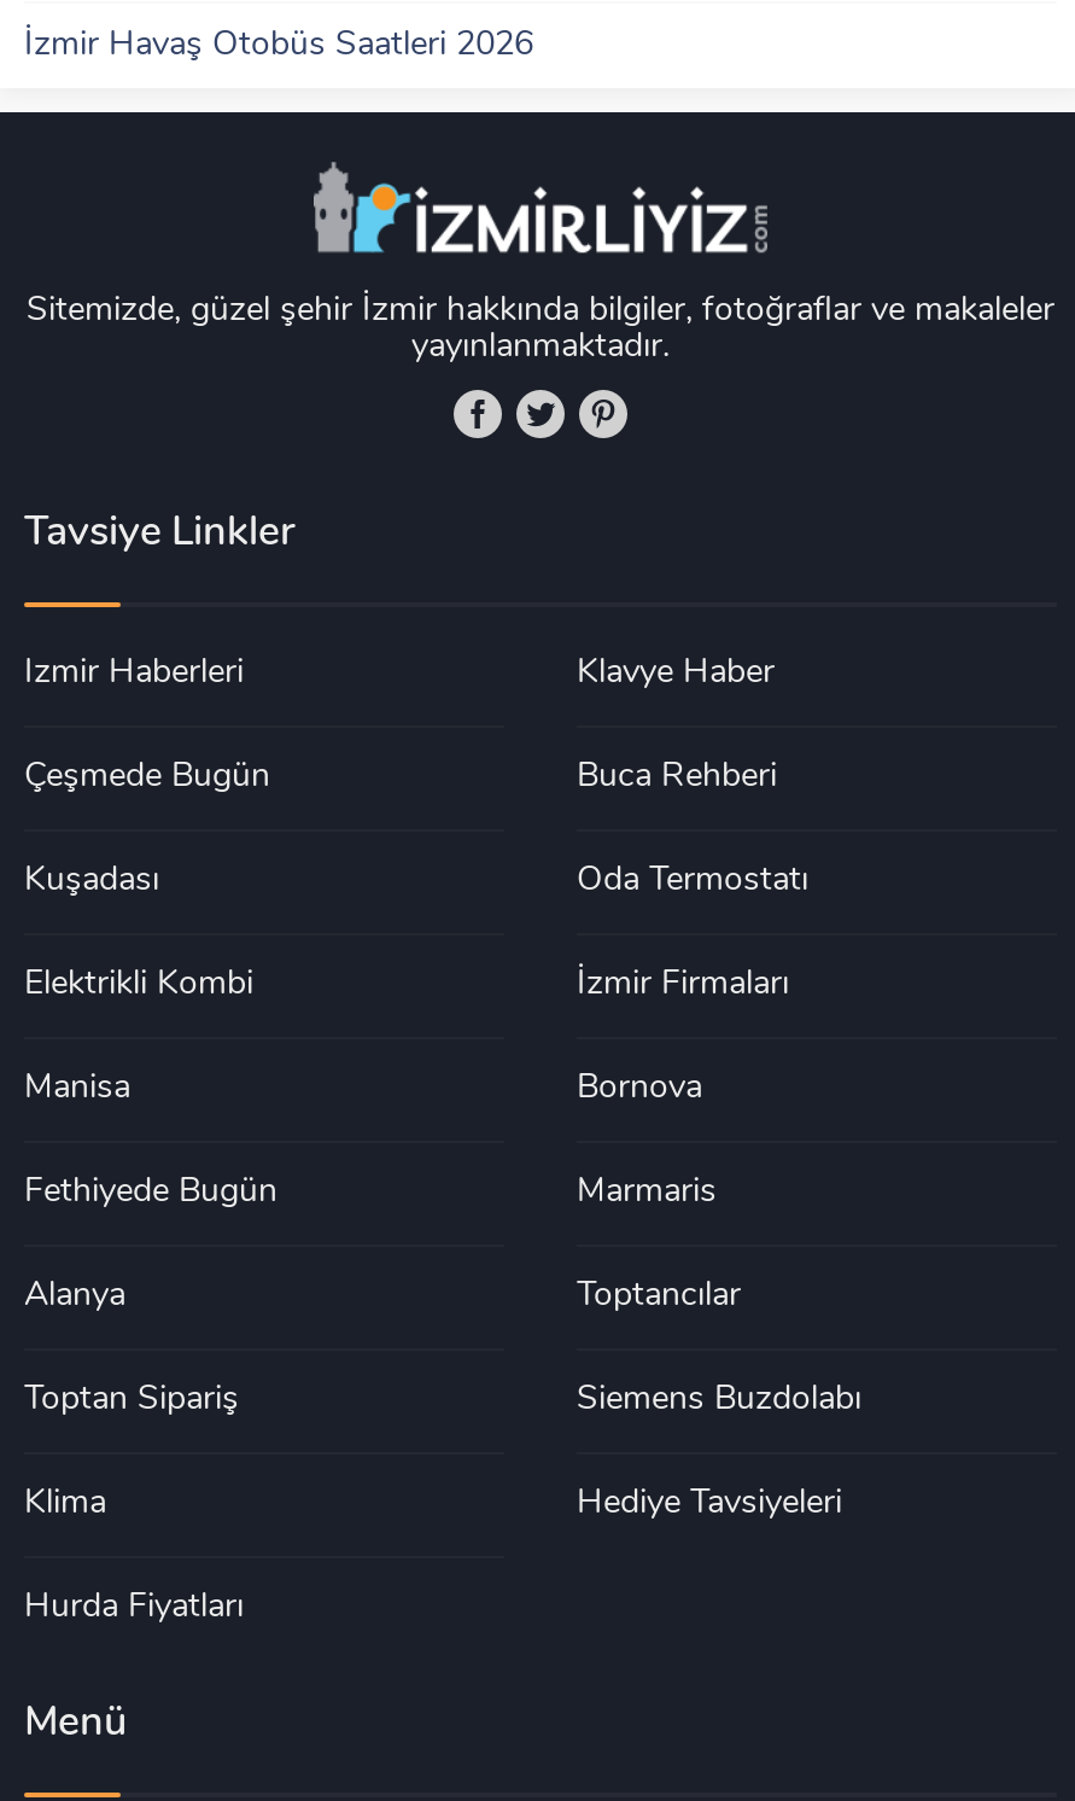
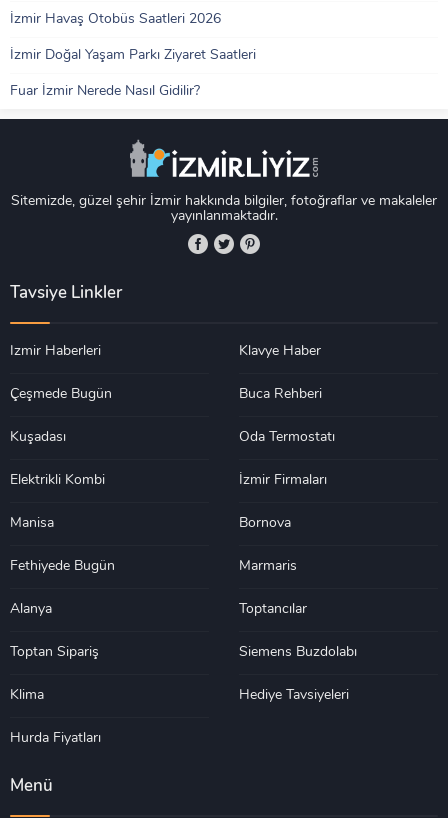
+ İzmir Doğal Yaşam Parkı Ziyaret Saatleri
+ Fuar İzmir Nerede Nasıl Gidilir?
